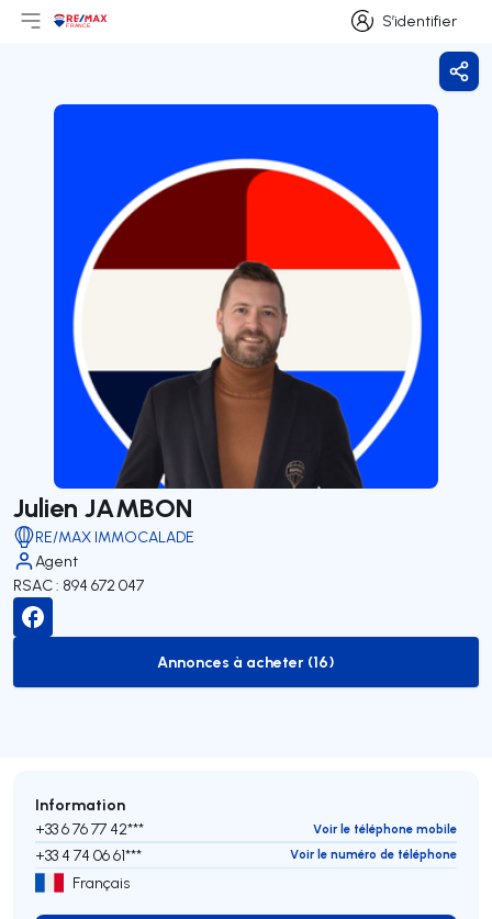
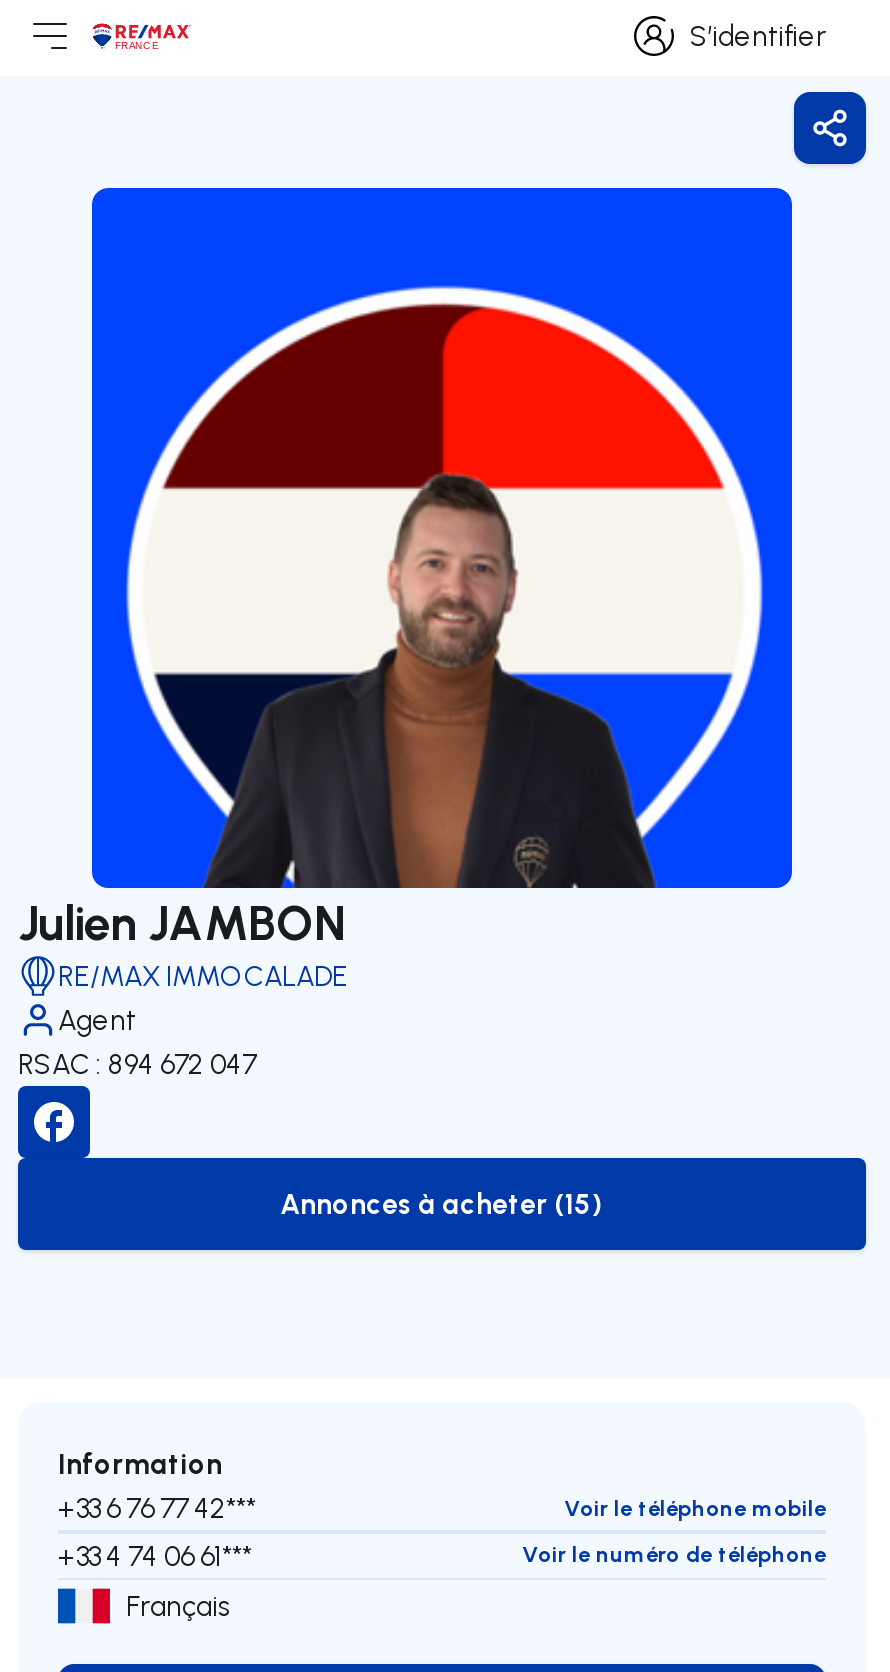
- Annonces à acheter (16)
+ Annonces à acheter (15)
